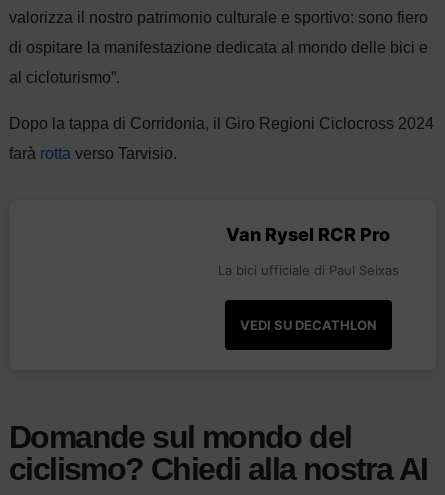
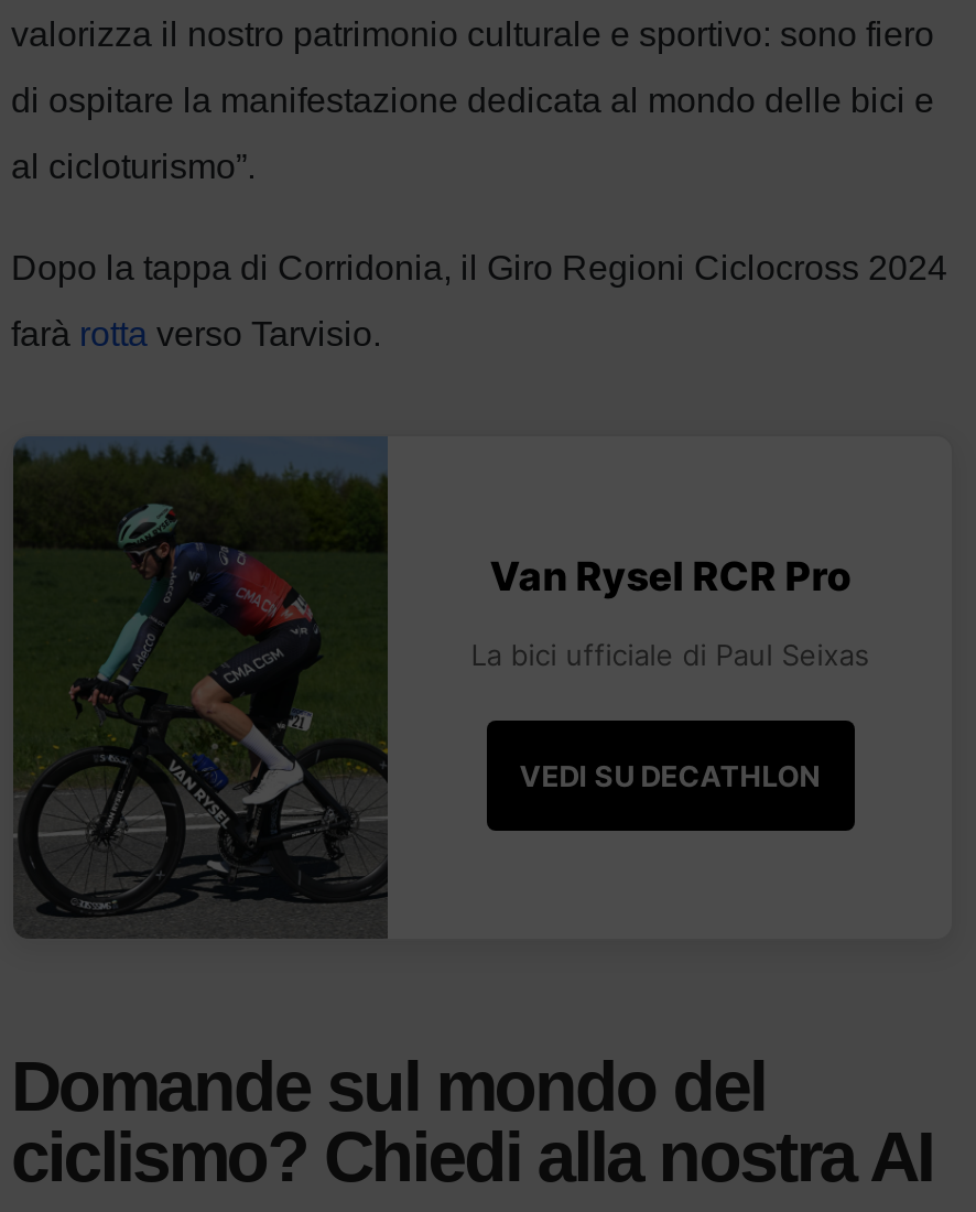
+ [image]
